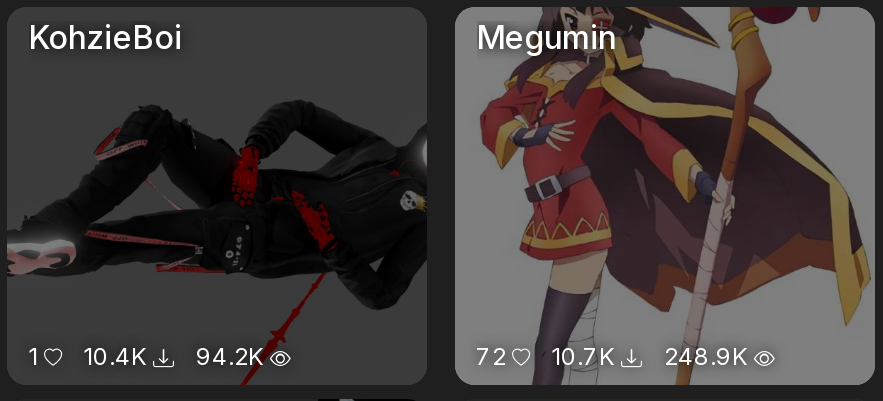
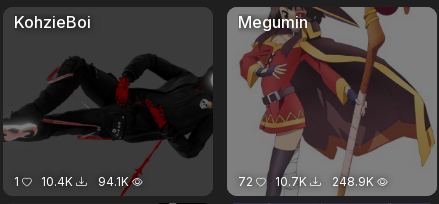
- 1 10.4K 94.2K
+ 1 10.4K 94.1K
